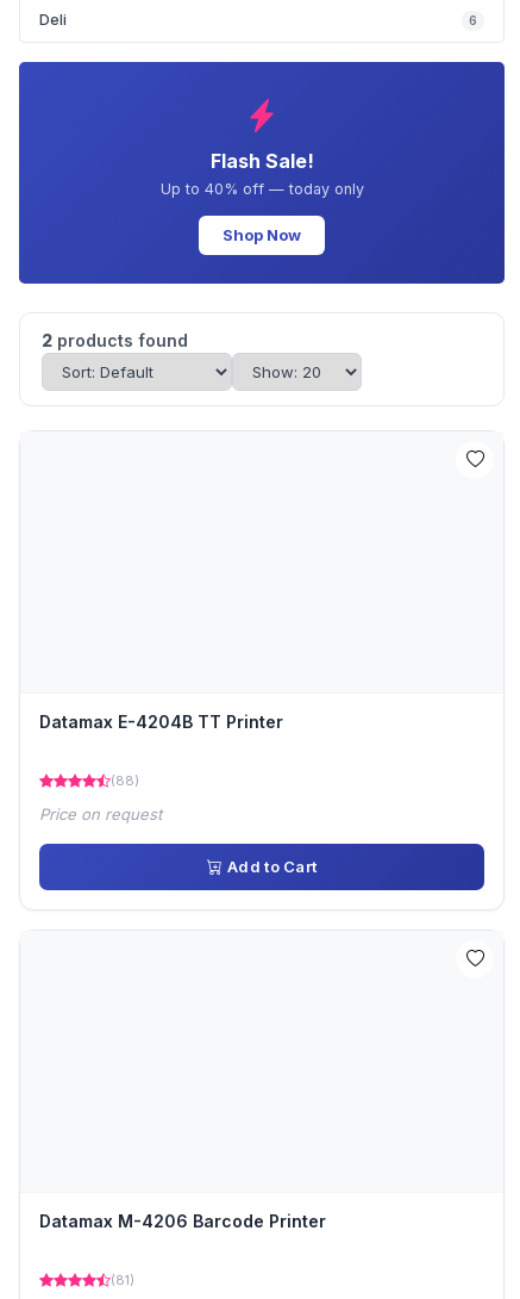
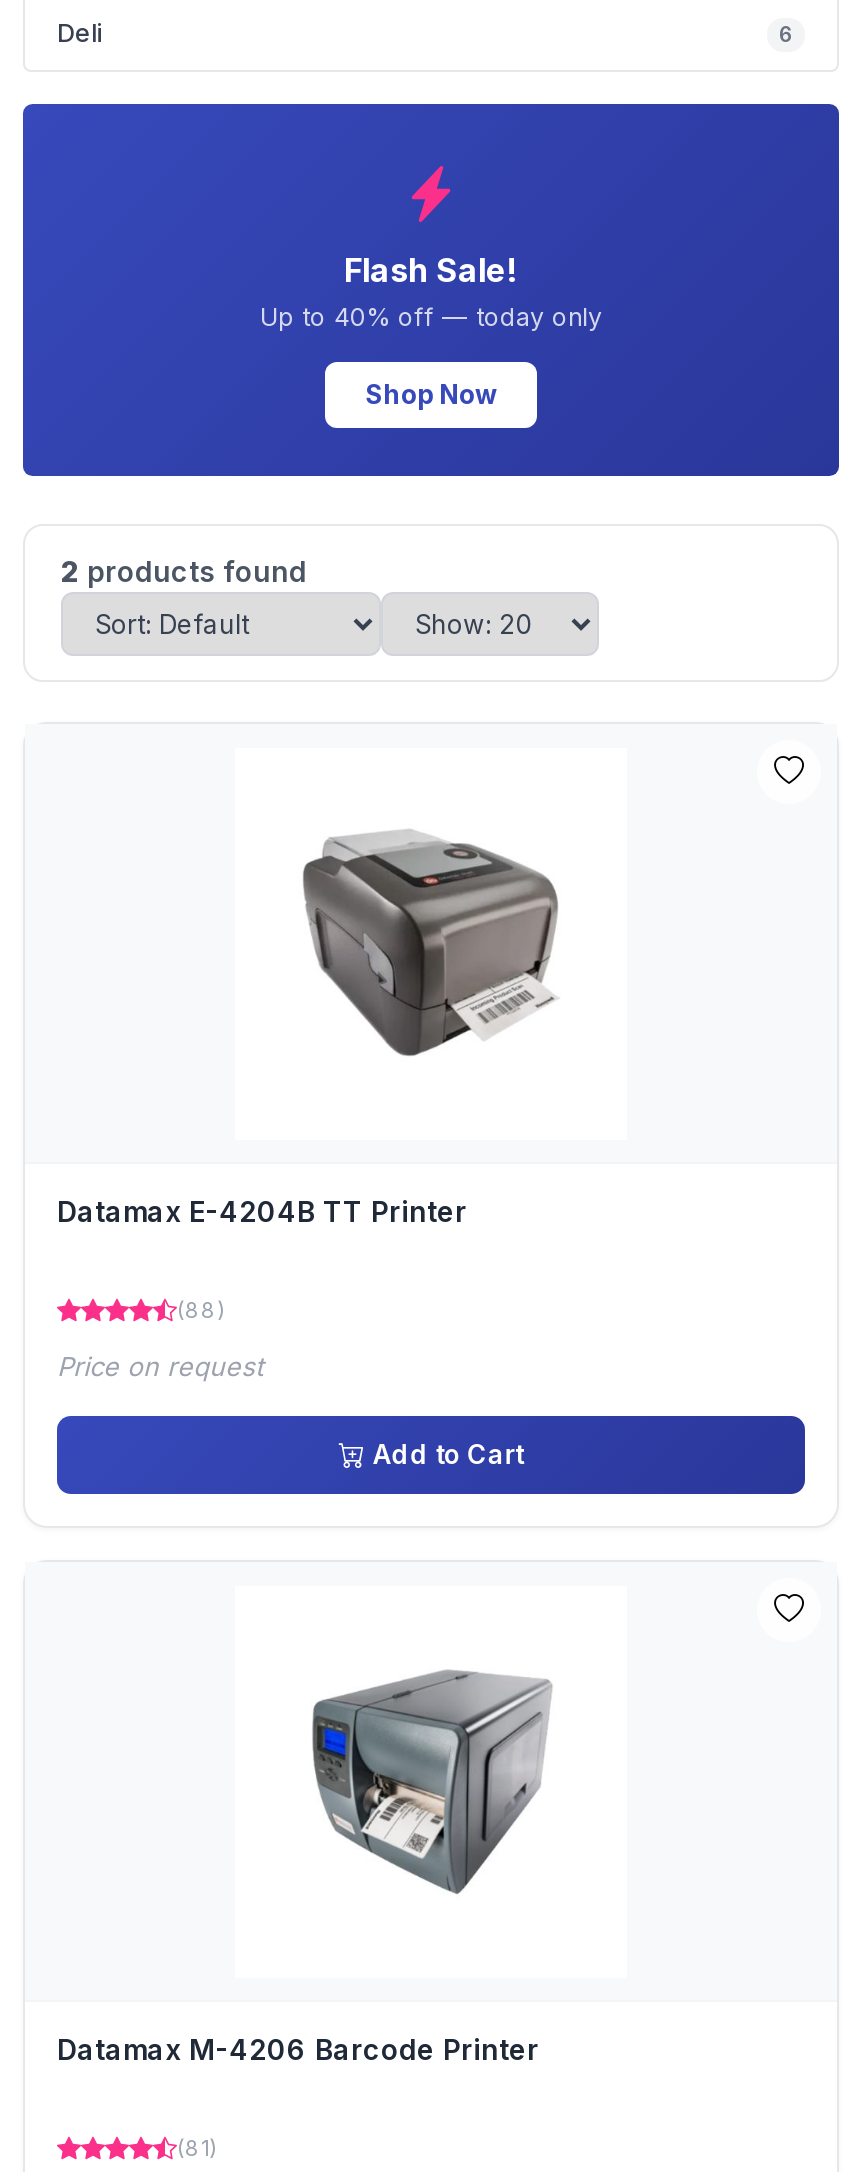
+ [image]

+ [image]
